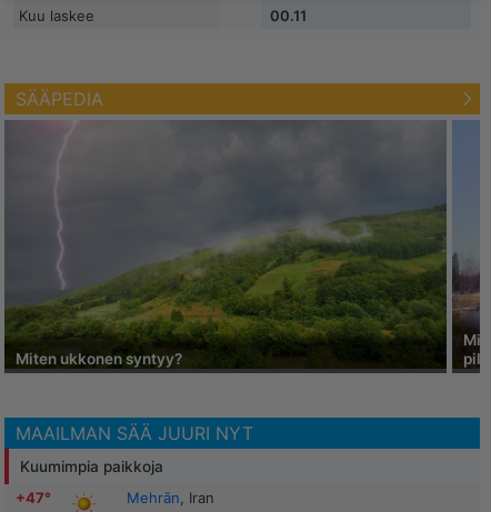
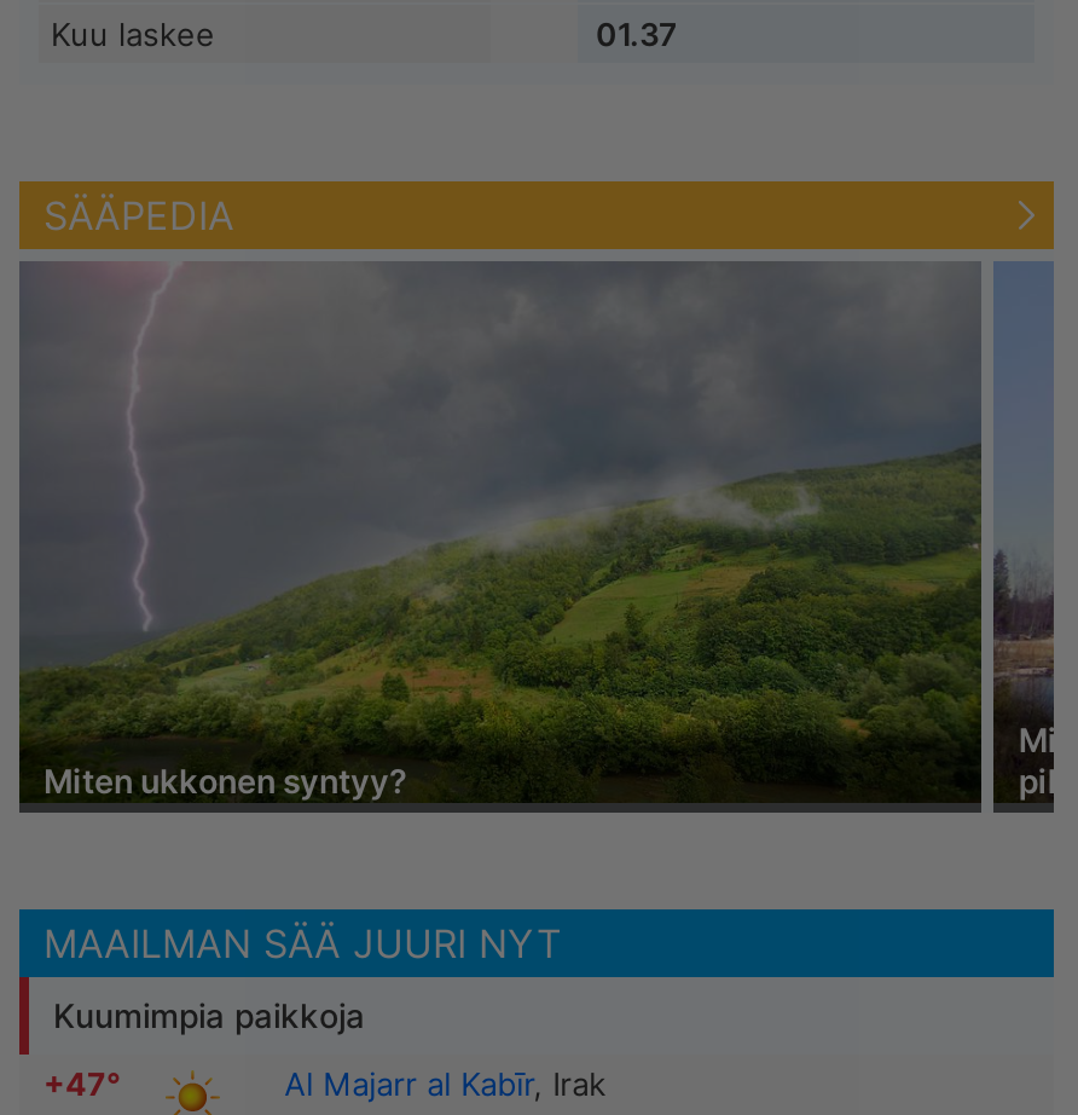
- 00.11
+ 01.37

- Mehrān, Iran
+ Al Majarr al Kabīr, Irak
